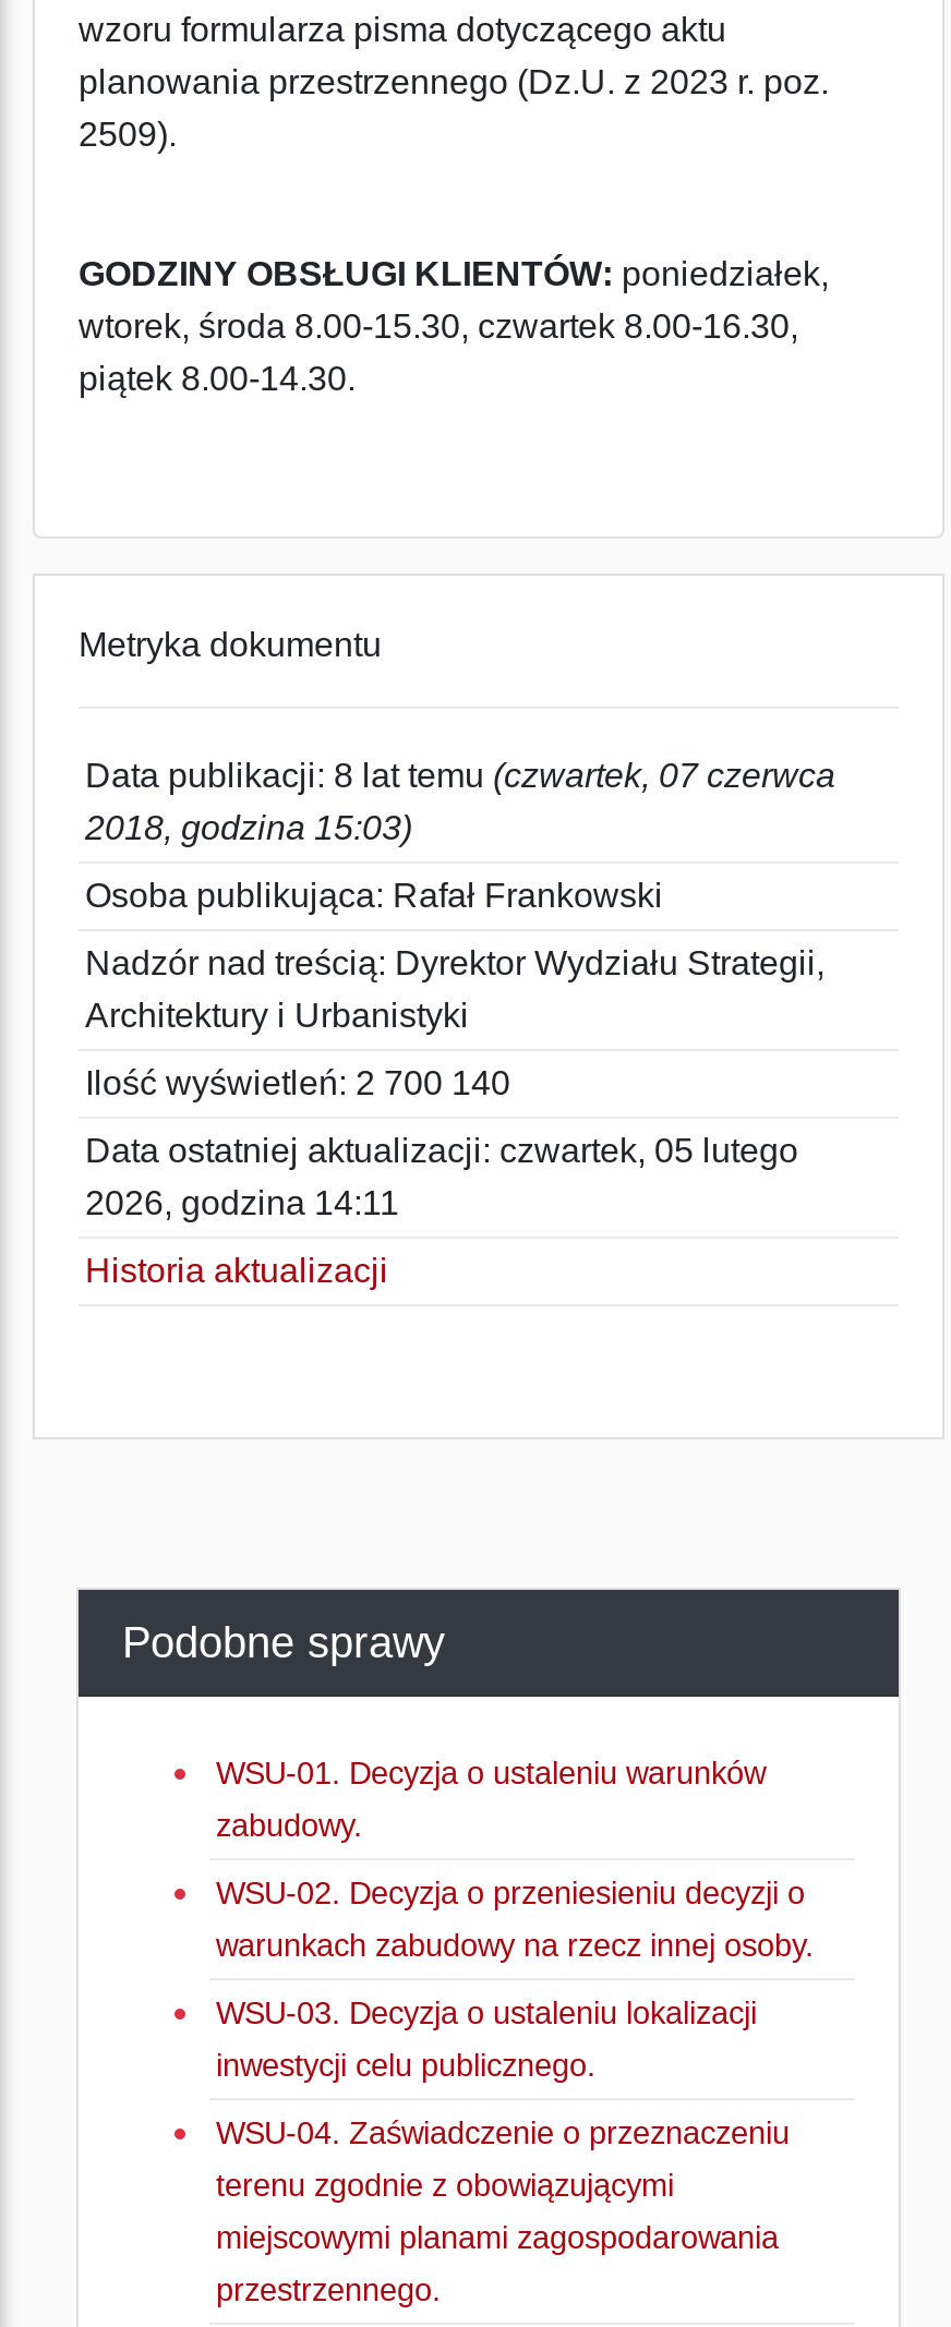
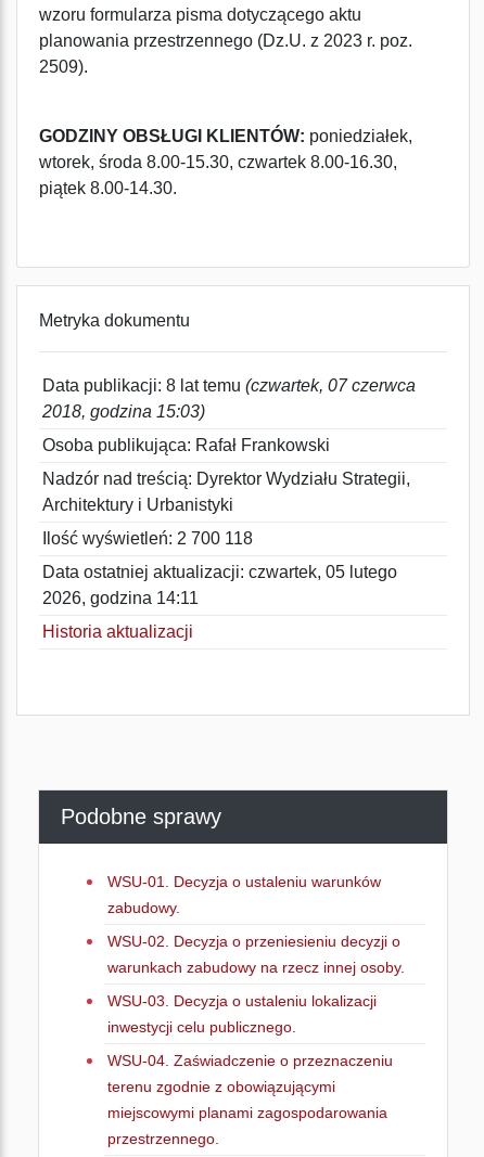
- Ilość wyświetleń: 2 700 140
+ Ilość wyświetleń: 2 700 118
